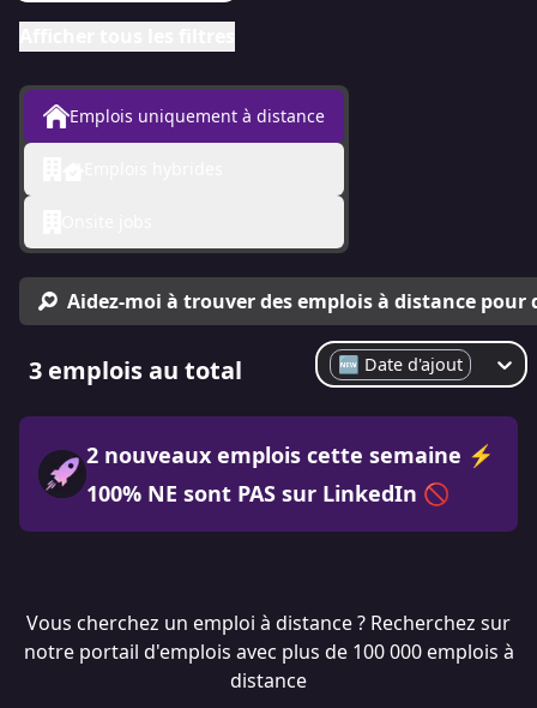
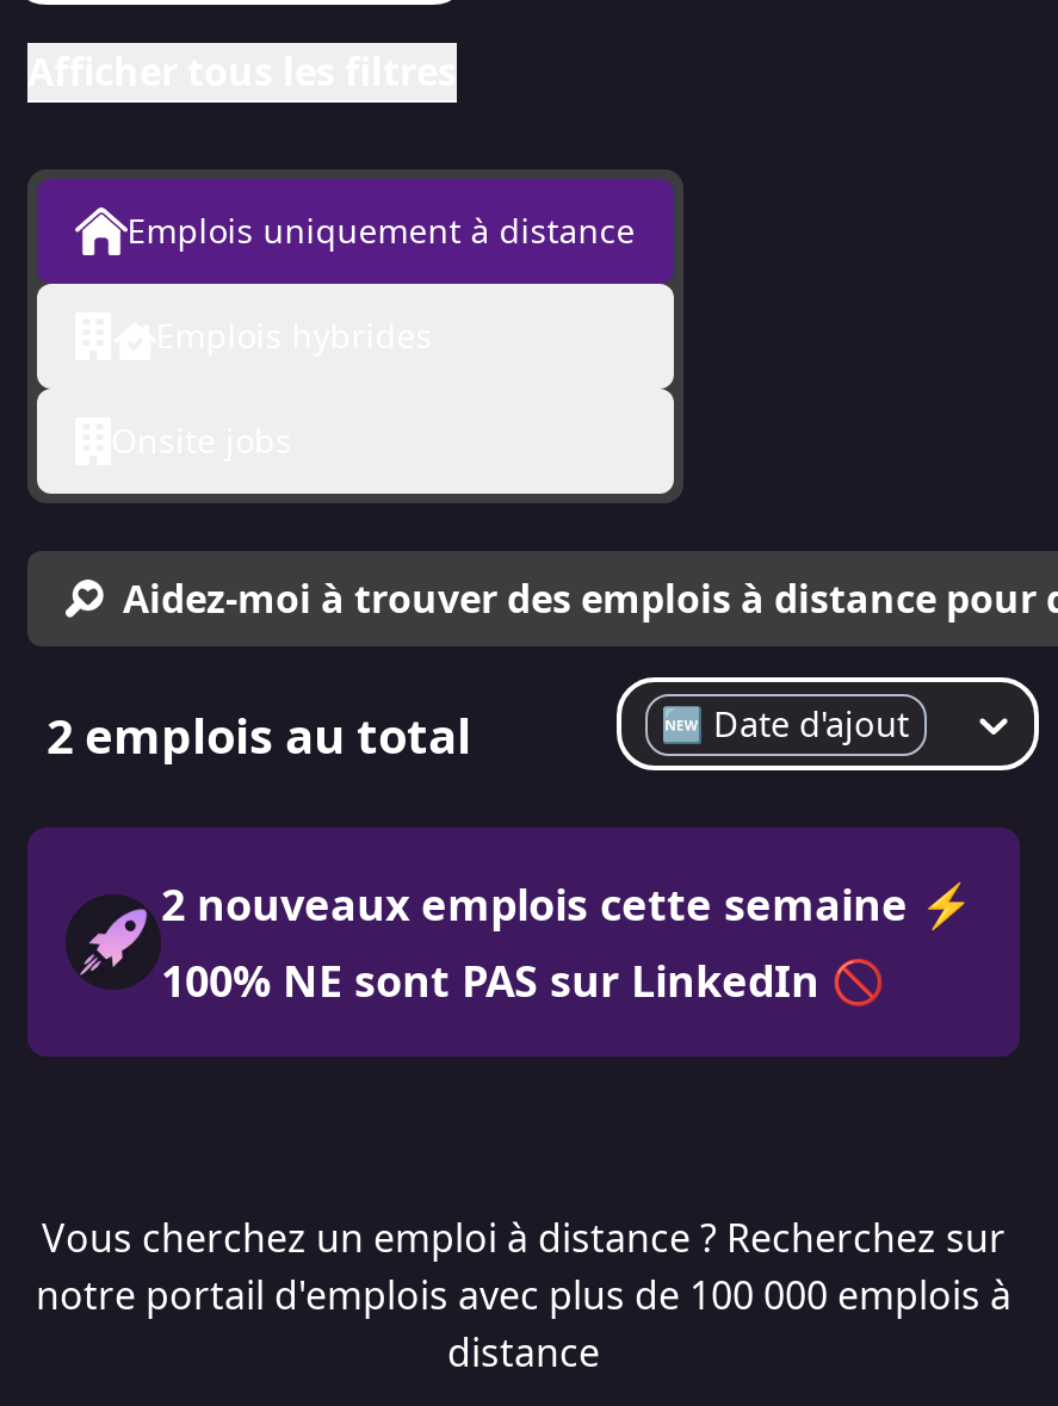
- 3 emplois au total
+ 2 emplois au total
